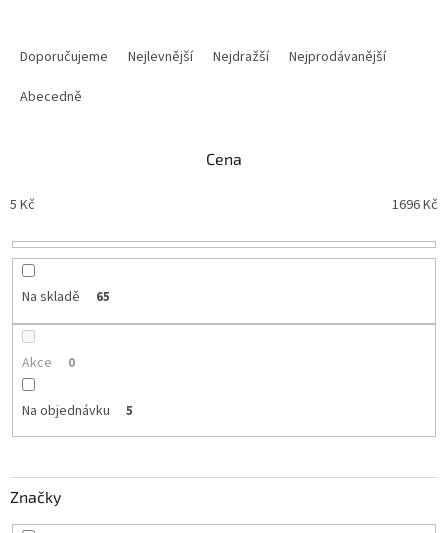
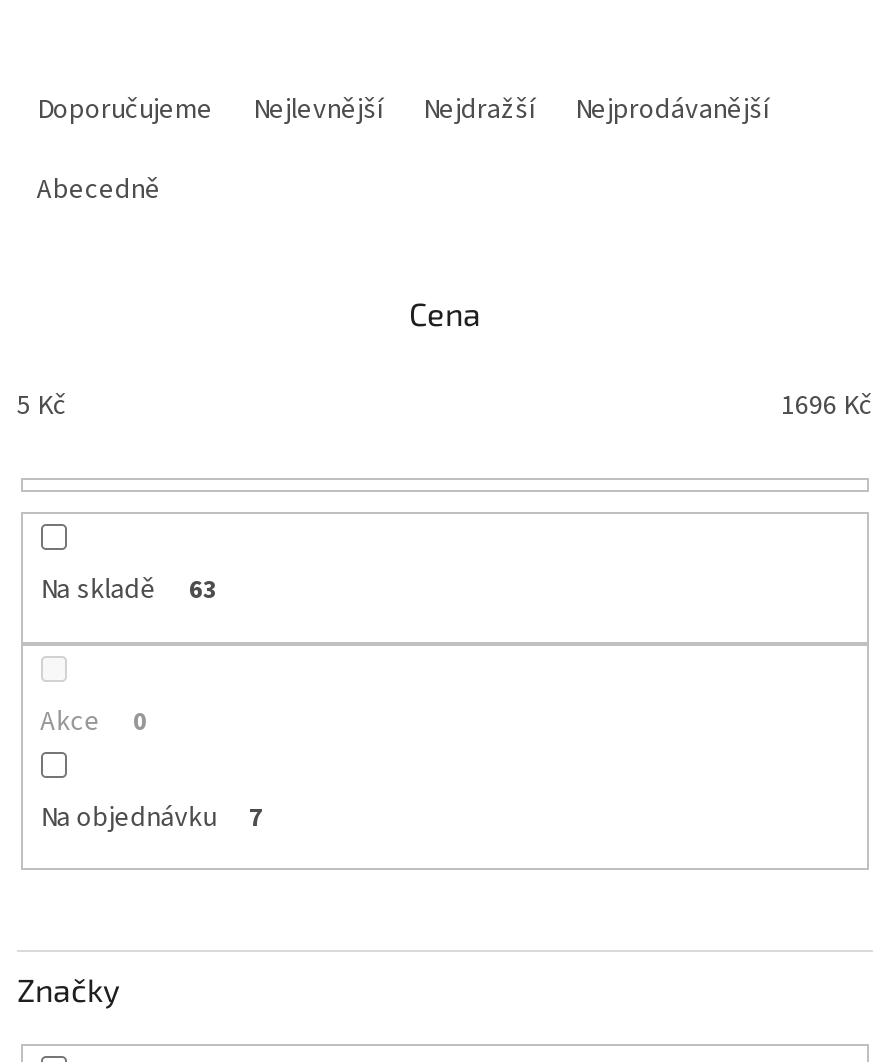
- 65
+ 63

- Na objednávku 5
+ Na objednávku 7
